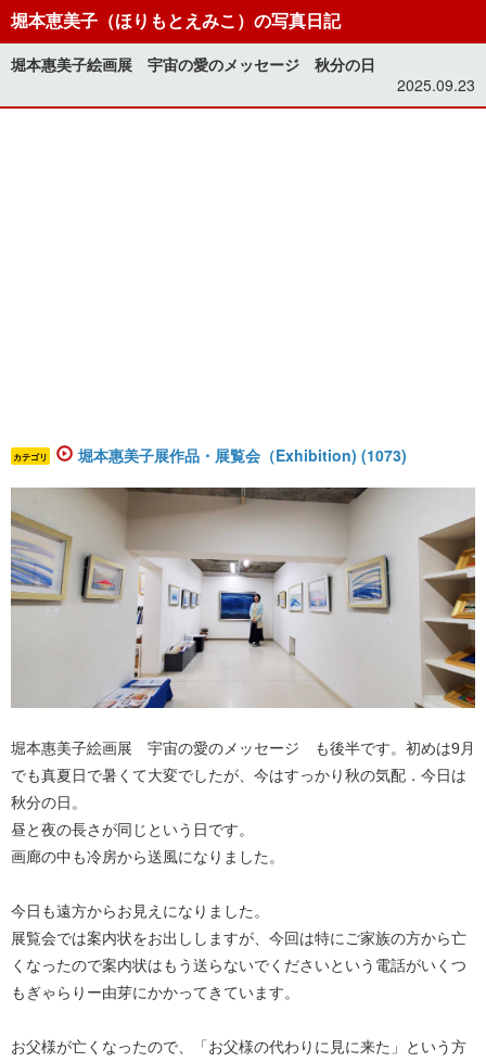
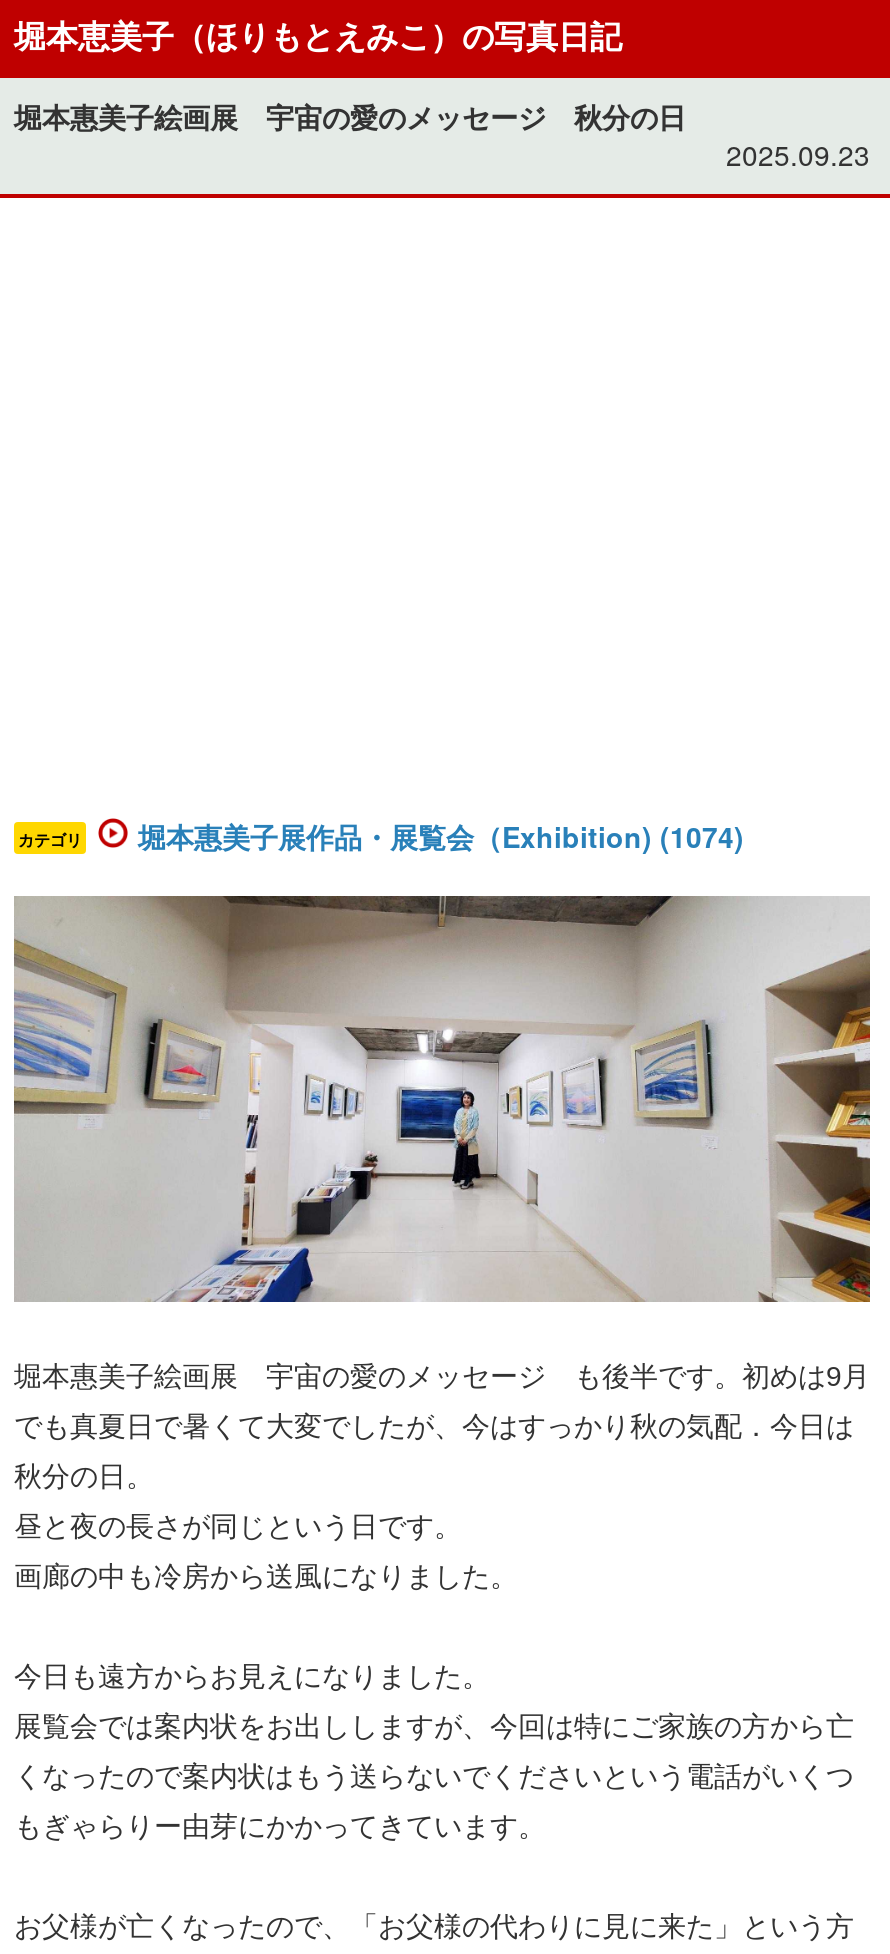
- 堀本惠美子展作品・展覧会（Exhibition) (1073)
+ 堀本惠美子展作品・展覧会（Exhibition) (1074)
